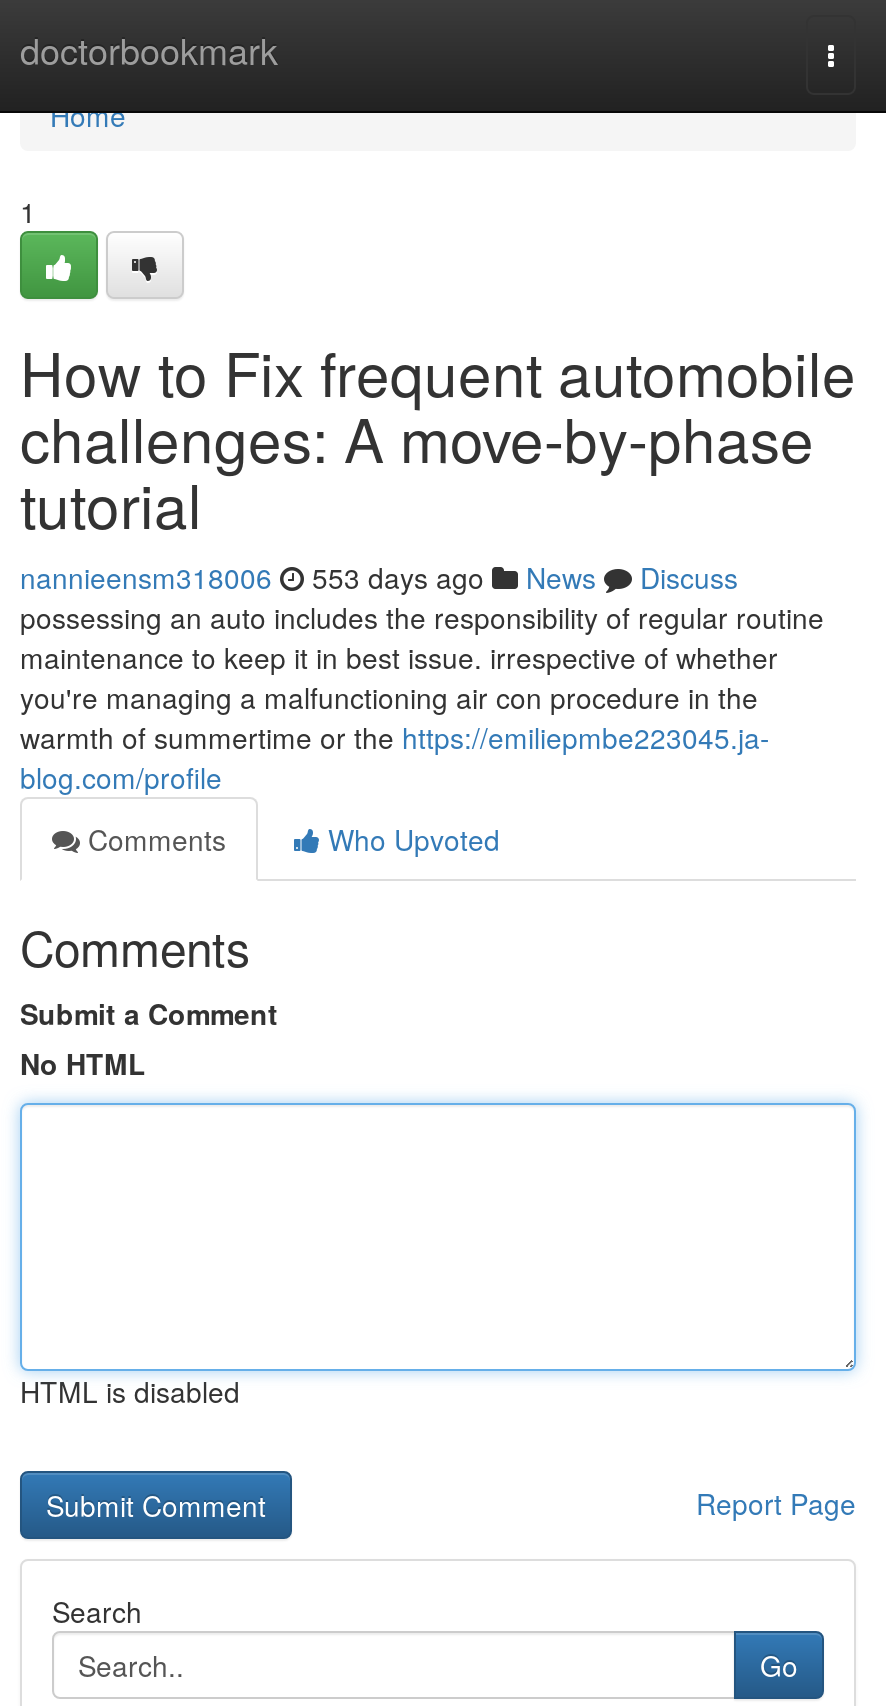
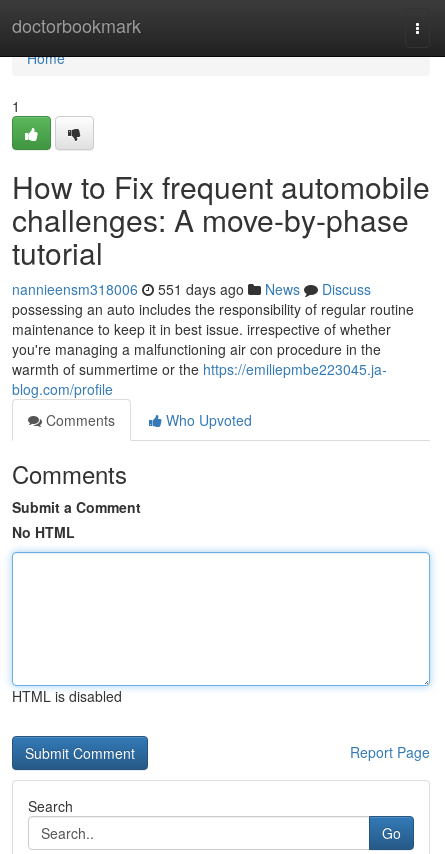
- nannieensm318006 553 days ago News Discuss
+ nannieensm318006 551 days ago News Discuss
